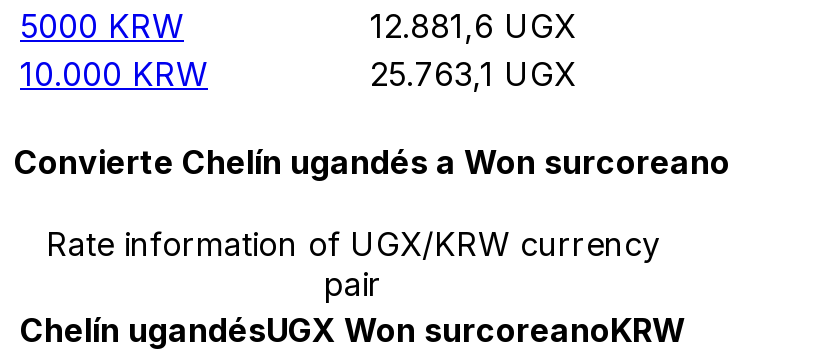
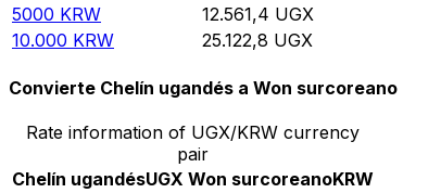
- 12.881,6 UGX
+ 12.561,4 UGX

- 25.763,1 UGX
+ 25.122,8 UGX
